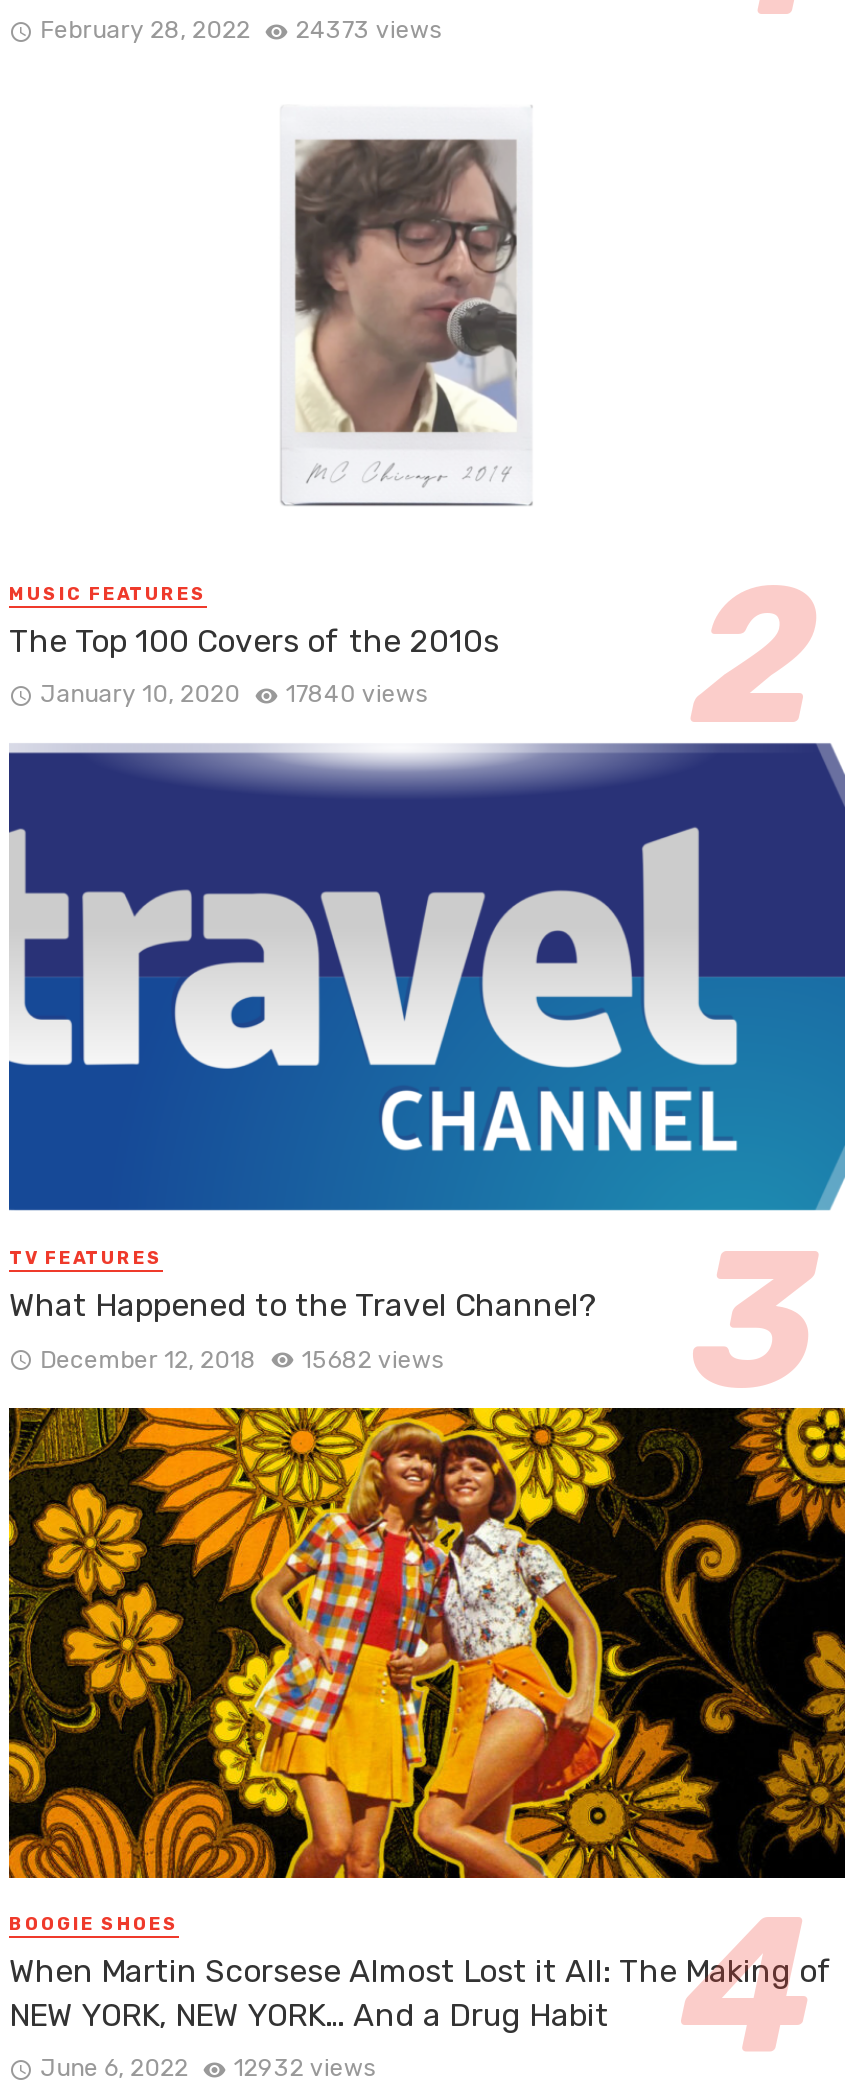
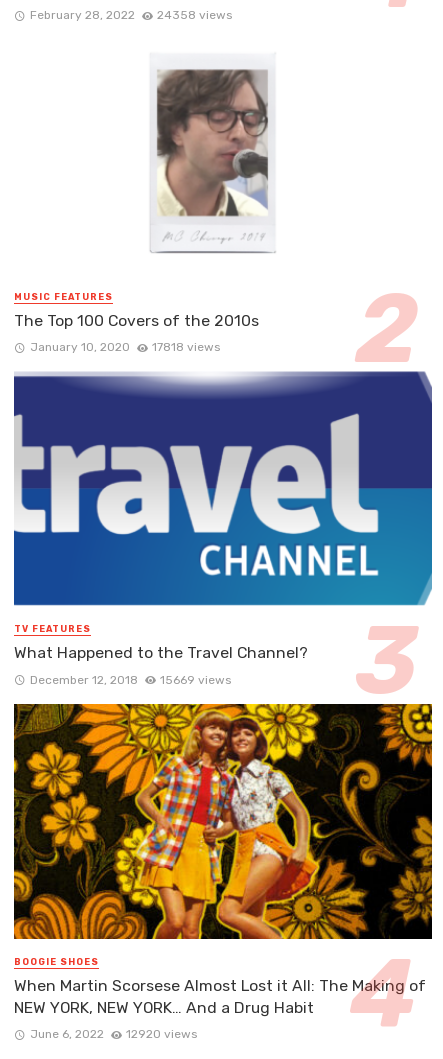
- February 28, 2022 24373 views
+ February 28, 2022 24358 views

- January 10, 2020 17840 views
+ January 10, 2020 17818 views

- December 12, 2018 15682 views
+ December 12, 2018 15669 views

- June 6, 2022 12932 views
+ June 6, 2022 12920 views
